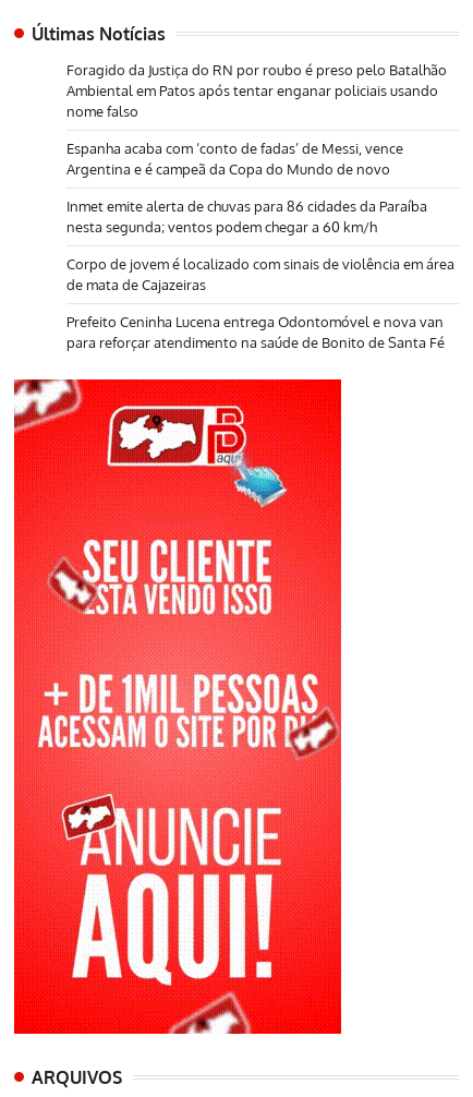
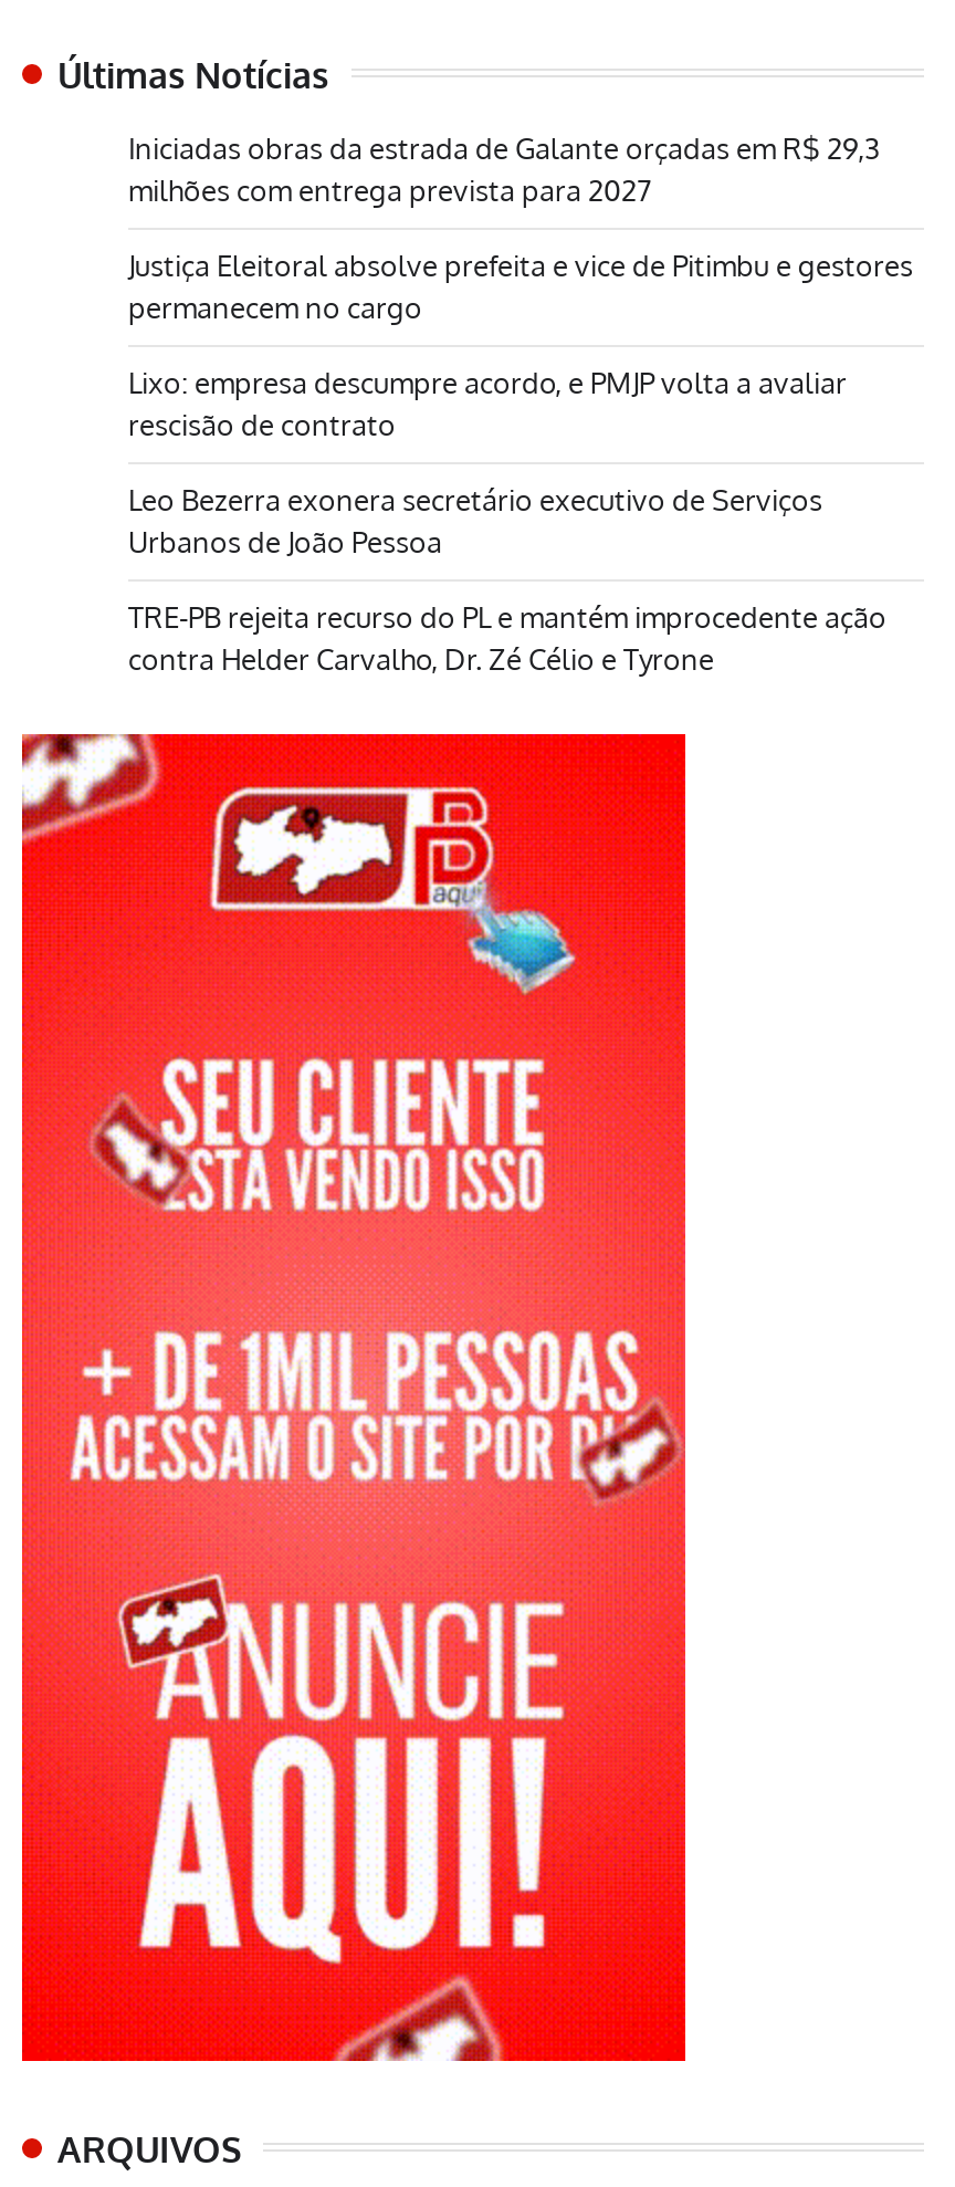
- Foragido da Justiça do RN por roubo é preso pelo Batalhão
- Ambiental em Patos após tentar enganar policiais usando
- nome falso
+ Iniciadas obras da estrada de Galante orçadas em R$ 29,3
+ milhões com entrega prevista para 2027

- Espanha acaba com ‘conto de fadas’ de Messi, vence
- Argentina e é campeã da Copa do Mundo de novo
+ Justiça Eleitoral absolve prefeita e vice de Pitimbu e gestores
+ permanecem no cargo

- Inmet emite alerta de chuvas para 86 cidades da Paraíba
- nesta segunda; ventos podem chegar a 60 km/h
+ Lixo: empresa descumpre acordo, e PMJP volta a avaliar
+ rescisão de contrato

- Corpo de jovem é localizado com sinais de violência em área
- de mata de Cajazeiras
+ Leo Bezerra exonera secretário executivo de Serviços
+ Urbanos de João Pessoa

- Prefeito Ceninha Lucena entrega Odontomóvel e nova van
- para reforçar atendimento na saúde de Bonito de Santa Fé
+ TRE-PB rejeita recurso do PL e mantém improcedente ação
+ contra Helder Carvalho, Dr. Zé Célio e Tyrone
